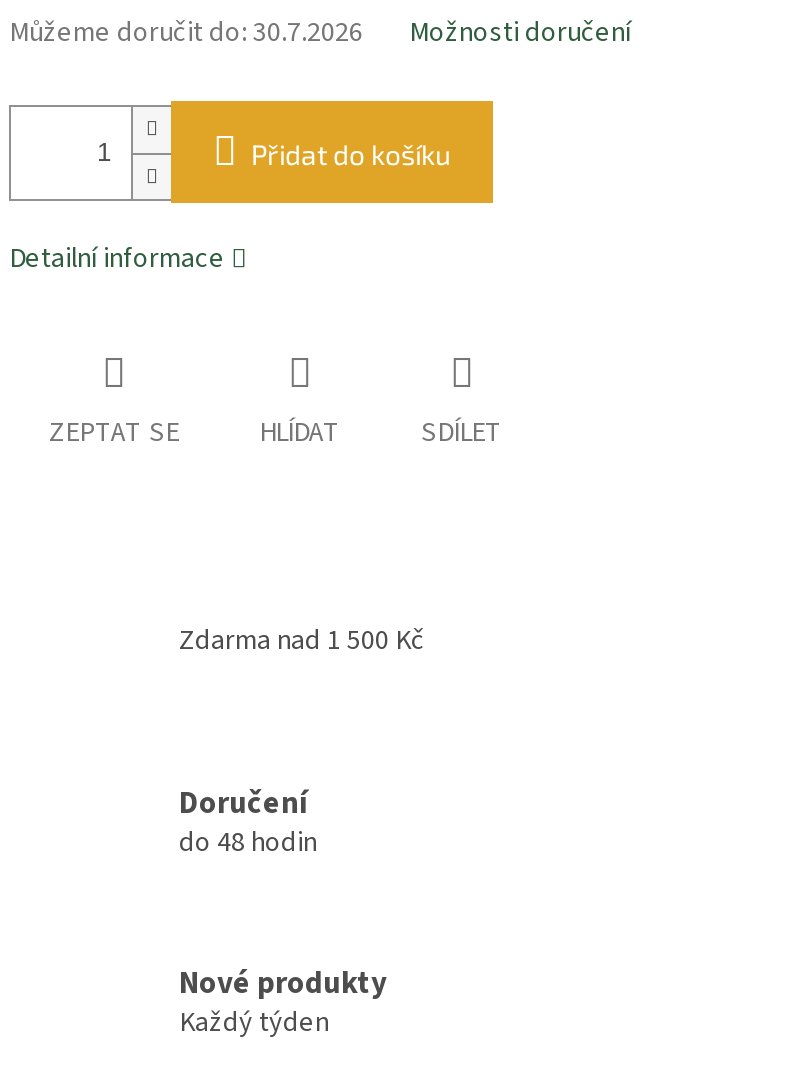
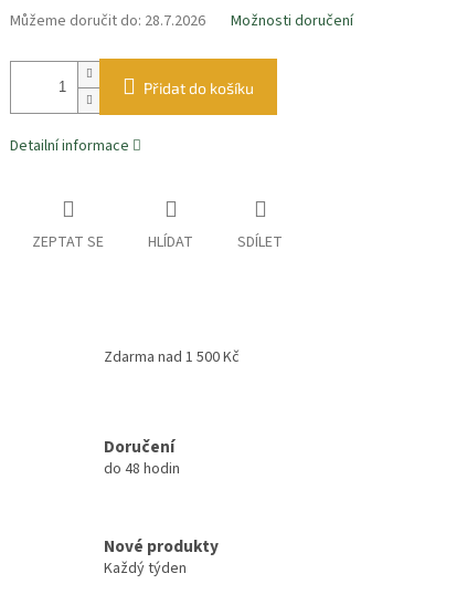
- Můžeme doručit do: 30.7.2026
+ Můžeme doručit do: 28.7.2026
